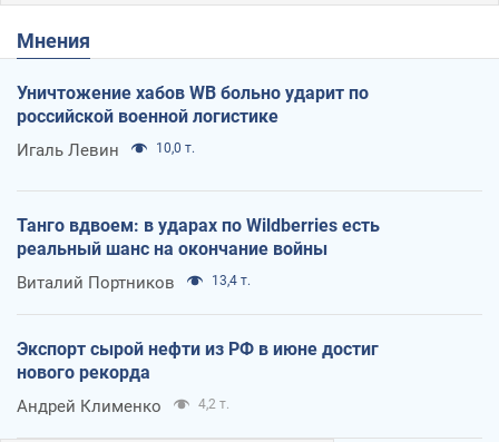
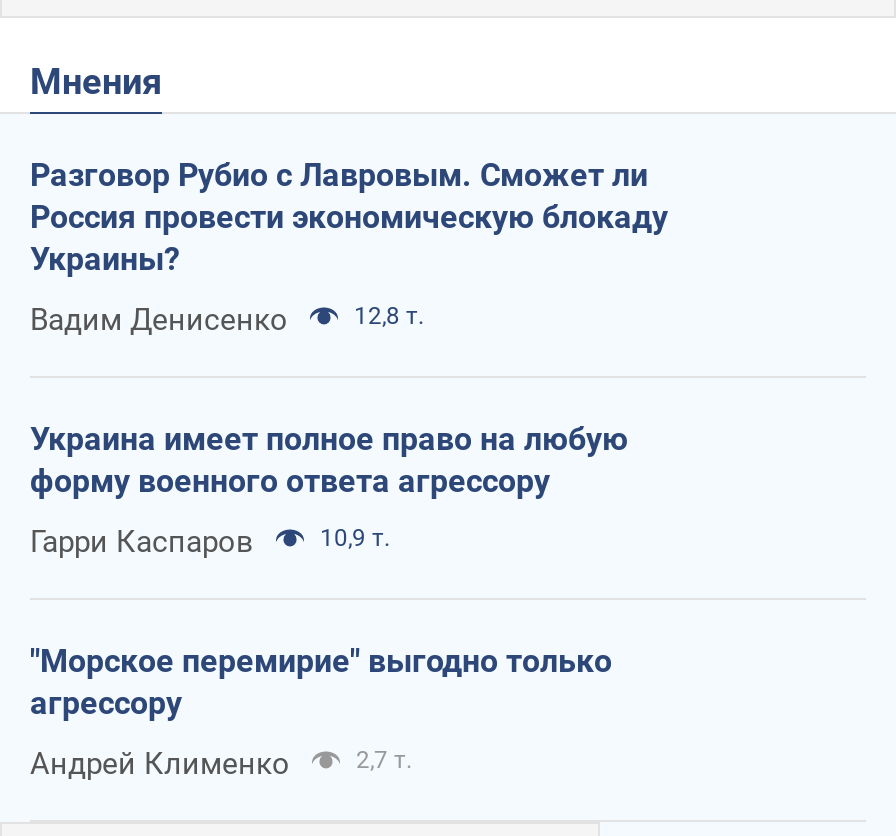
- Уничтожение хабов WB больно ударит по
- российской военной логистике
+ Разговор Рубио с Лавровым. Сможет ли
+ Россия провести экономическую блокаду
+ Украины?

- Игаль Левин
- 10,0 т.
+ Вадим Денисенко
+ 12,8 т.

- Танго вдвоем: в ударах по Wildberries есть
- реальный шанс на окончание войны
+ Украина имеет полное право на любую
+ форму военного ответа агрессору

- Виталий Портников
- 13,4 т.
+ Гарри Каспаров
+ 10,9 т.

- Экспорт сырой нефти из РФ в июне достиг
- нового рекорда
+ "Морское перемирие" выгодно только
+ агрессору

- 4,2 т.
+ 2,7 т.
